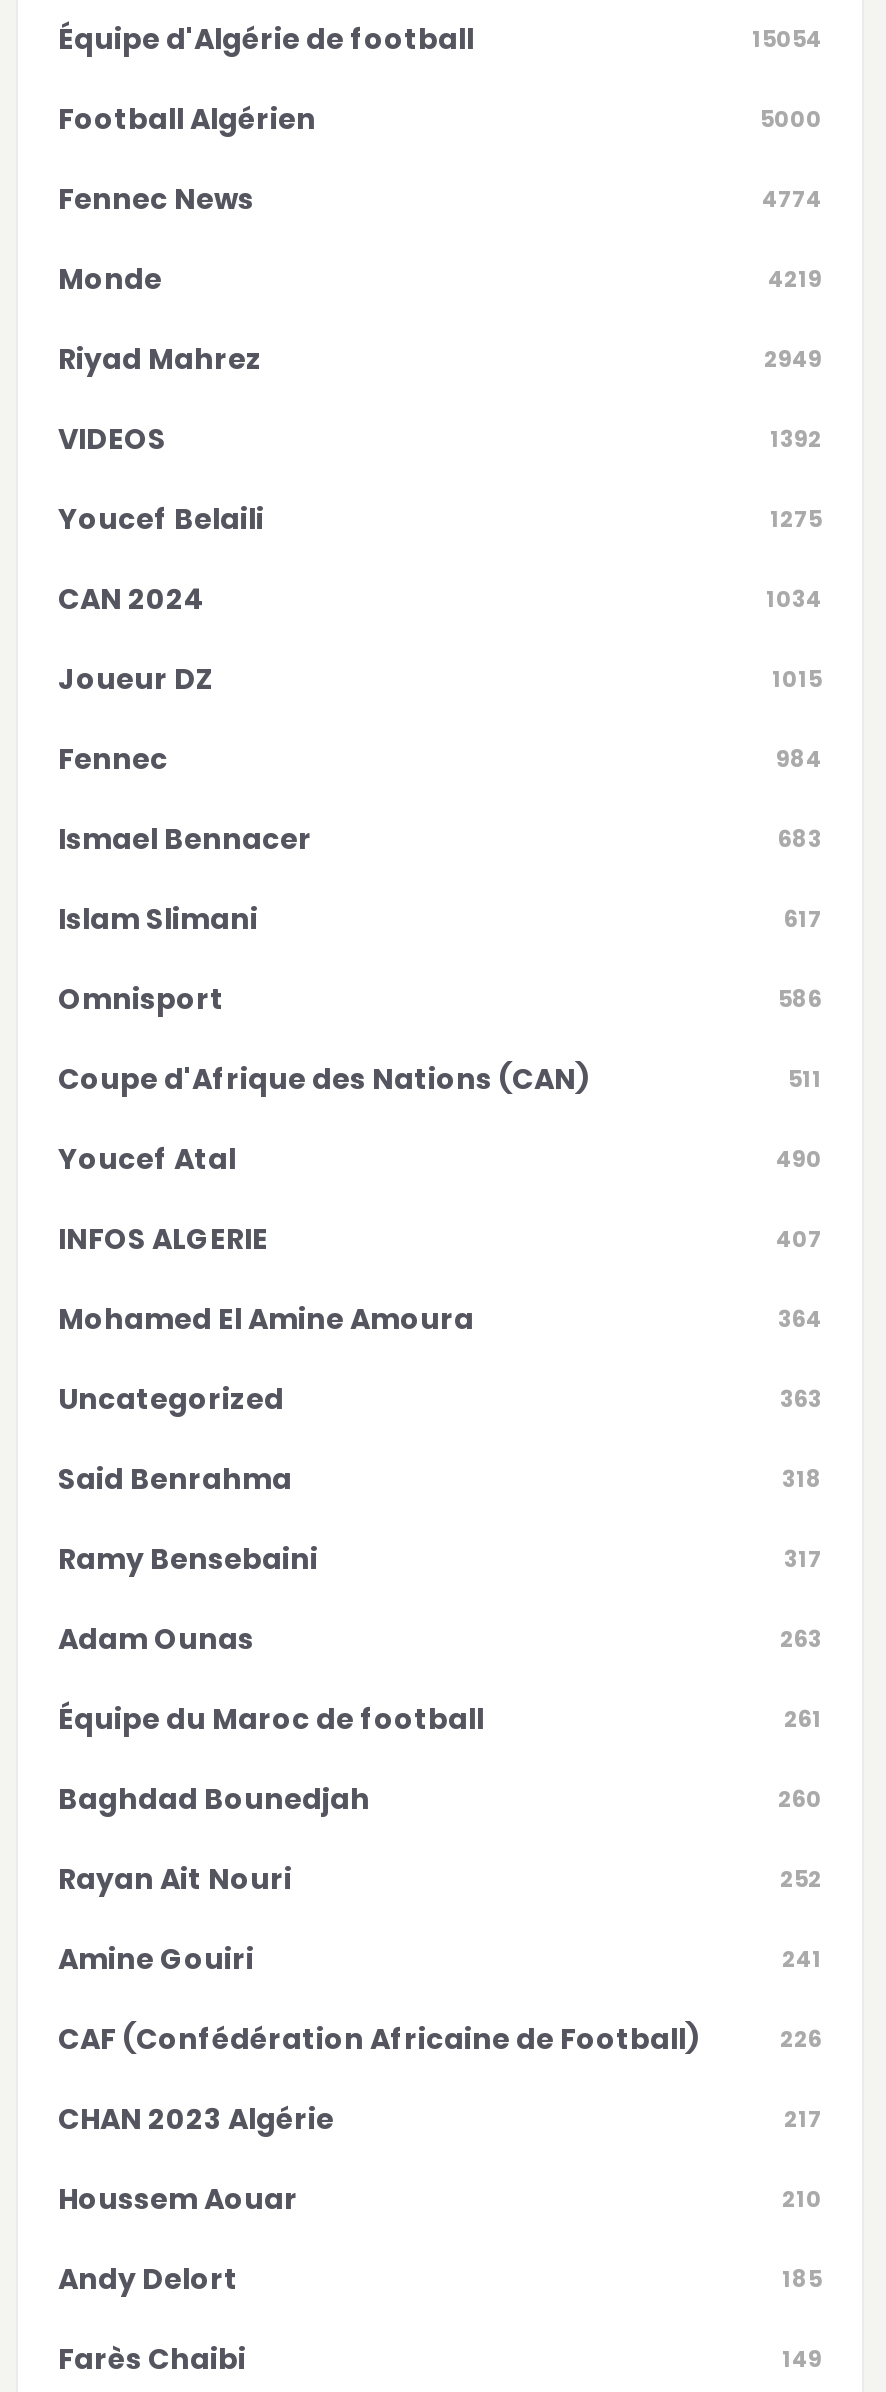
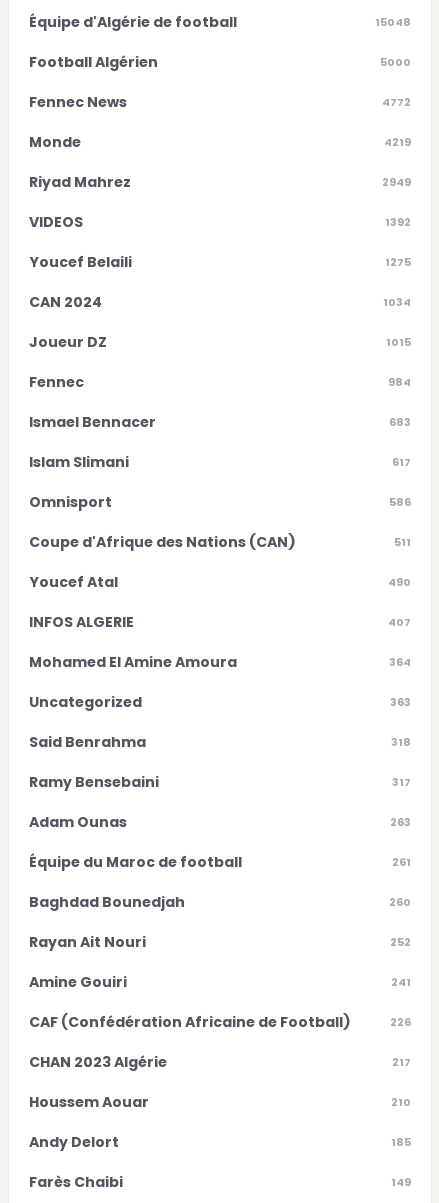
- 15054
+ 15048

- 4774
+ 4772
